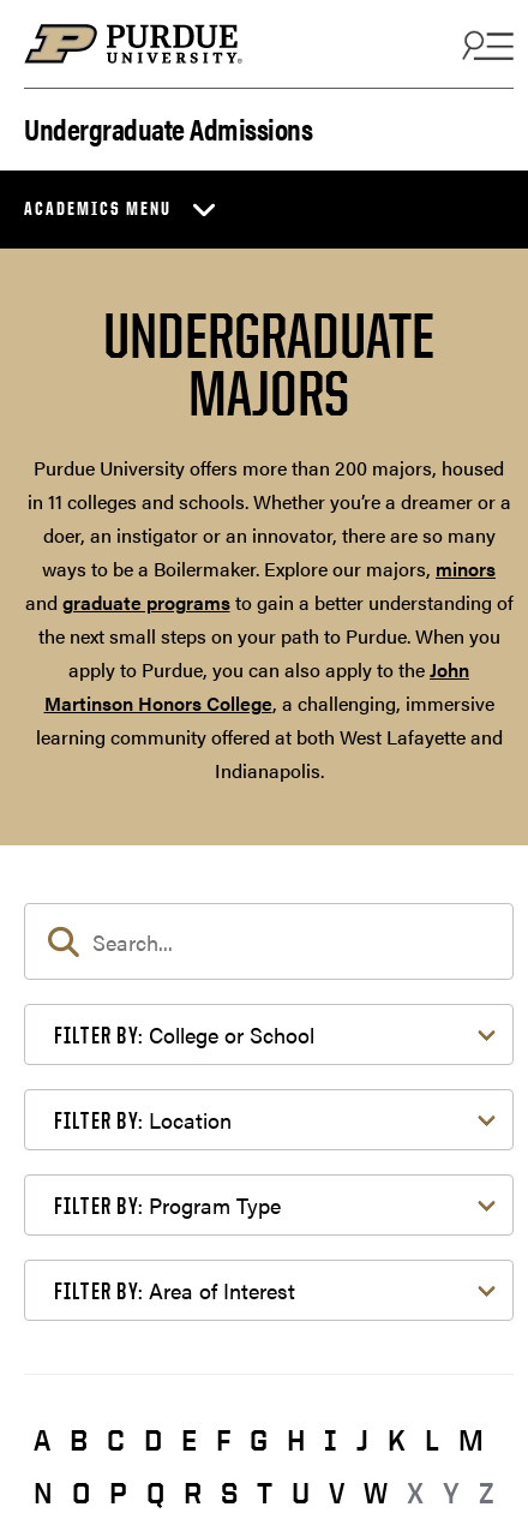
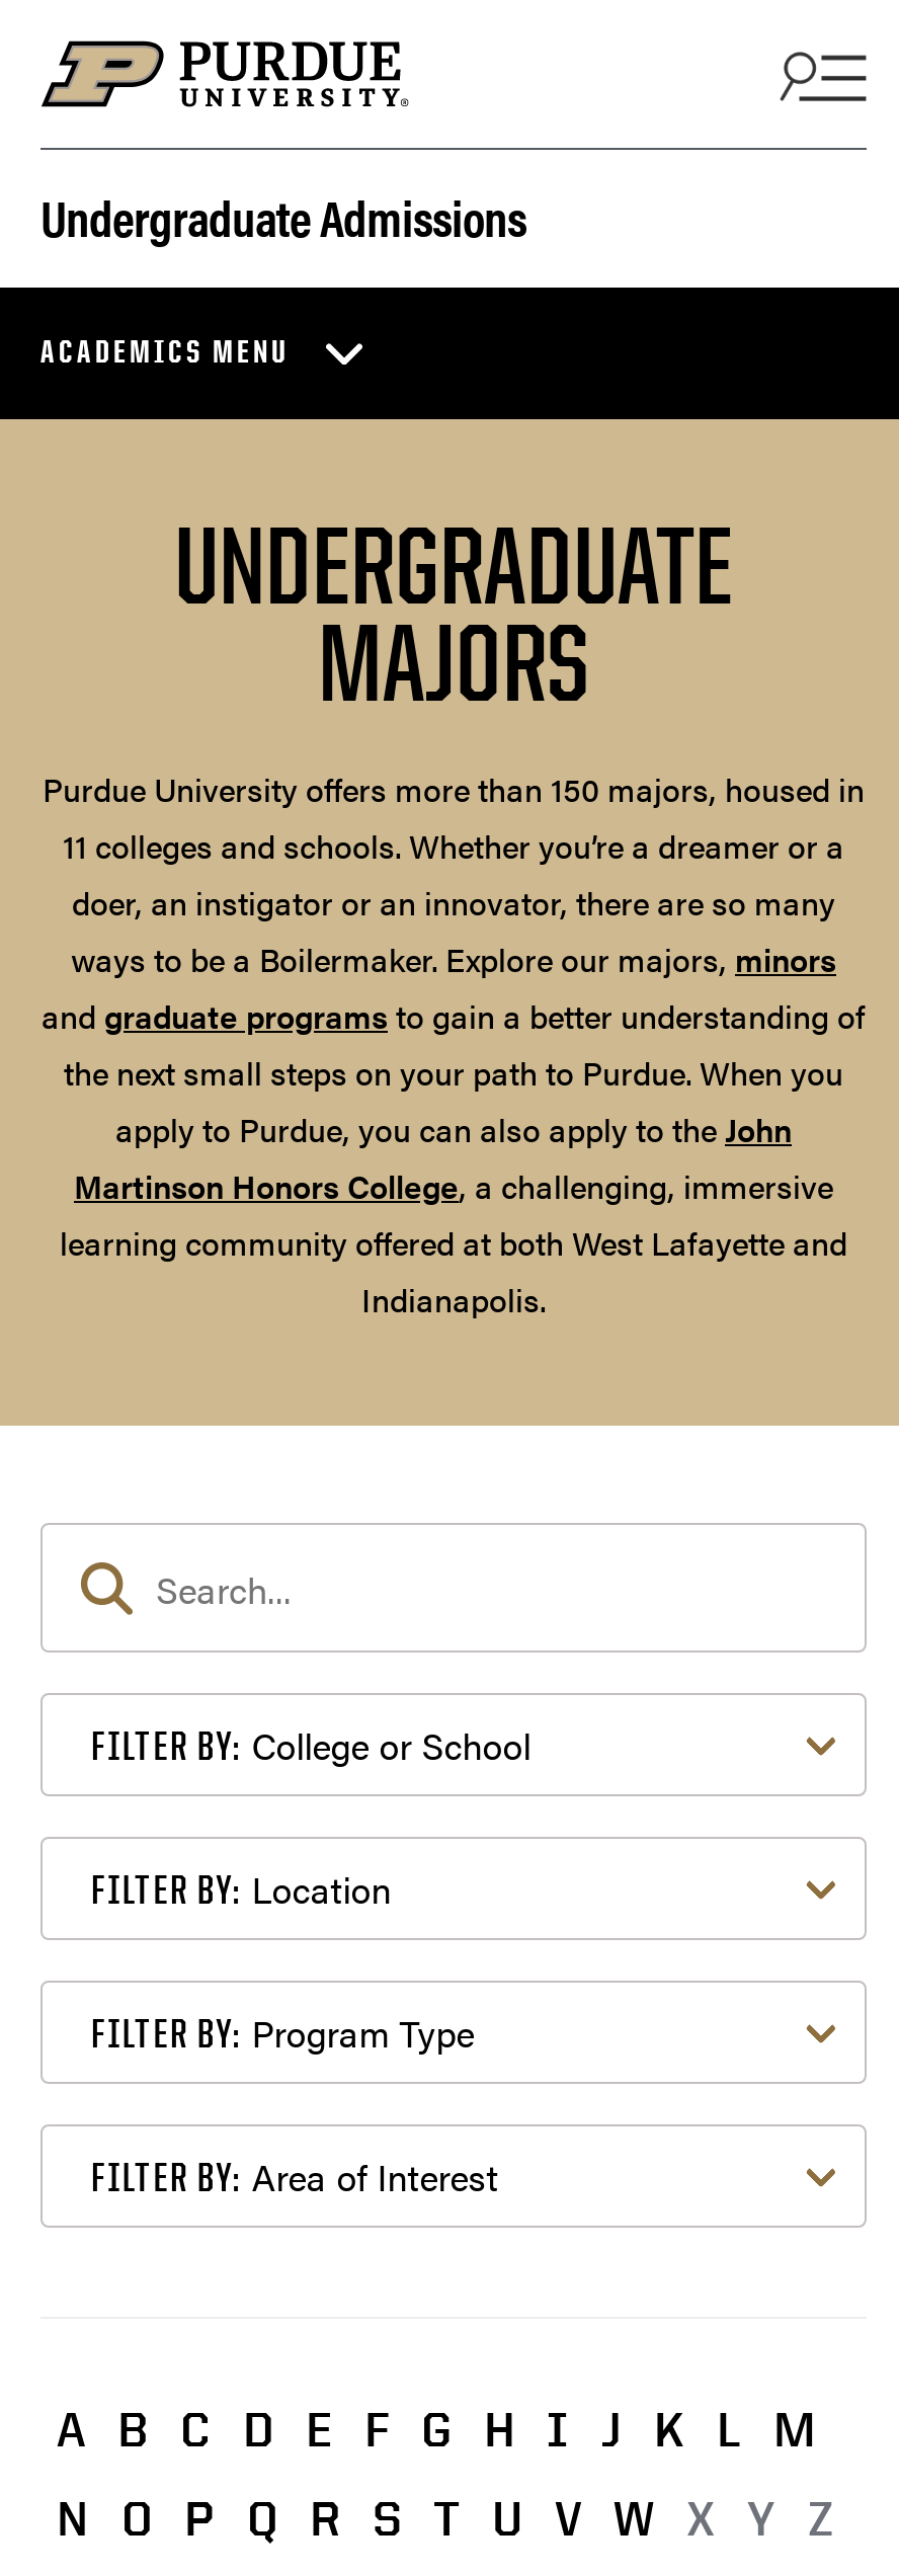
- Purdue University offers more than 200 majors, housed
- in 11 colleges and schools. Whether you’re a dreamer or a
+ Purdue University offers more than 150 majors, housed in
+ 11 colleges and schools. Whether you’re a dreamer or a
